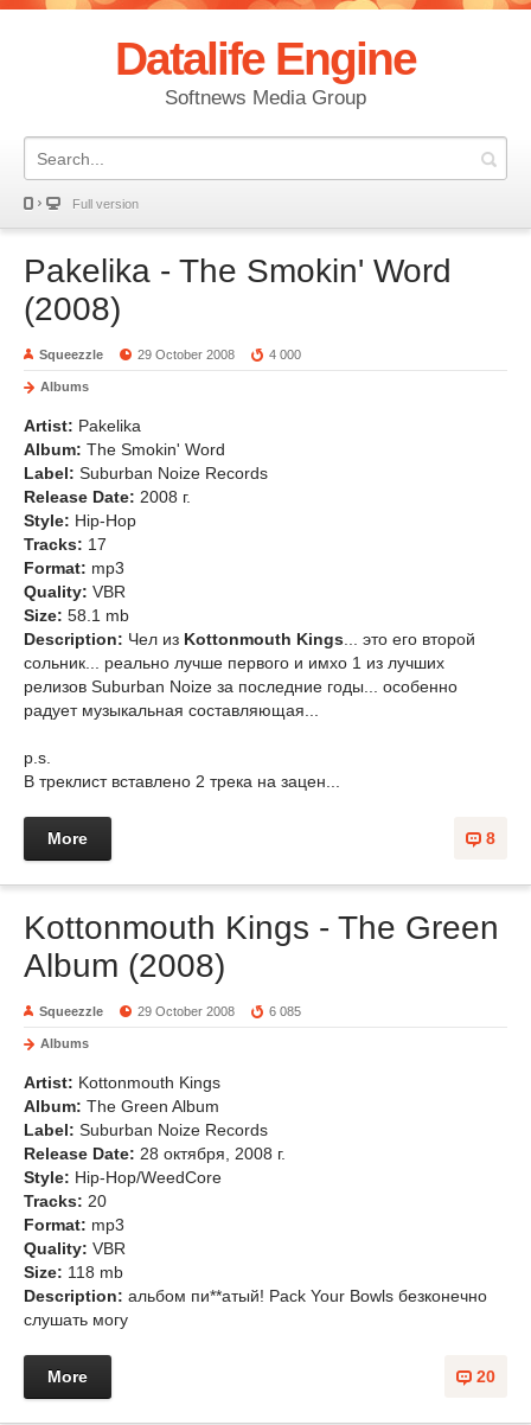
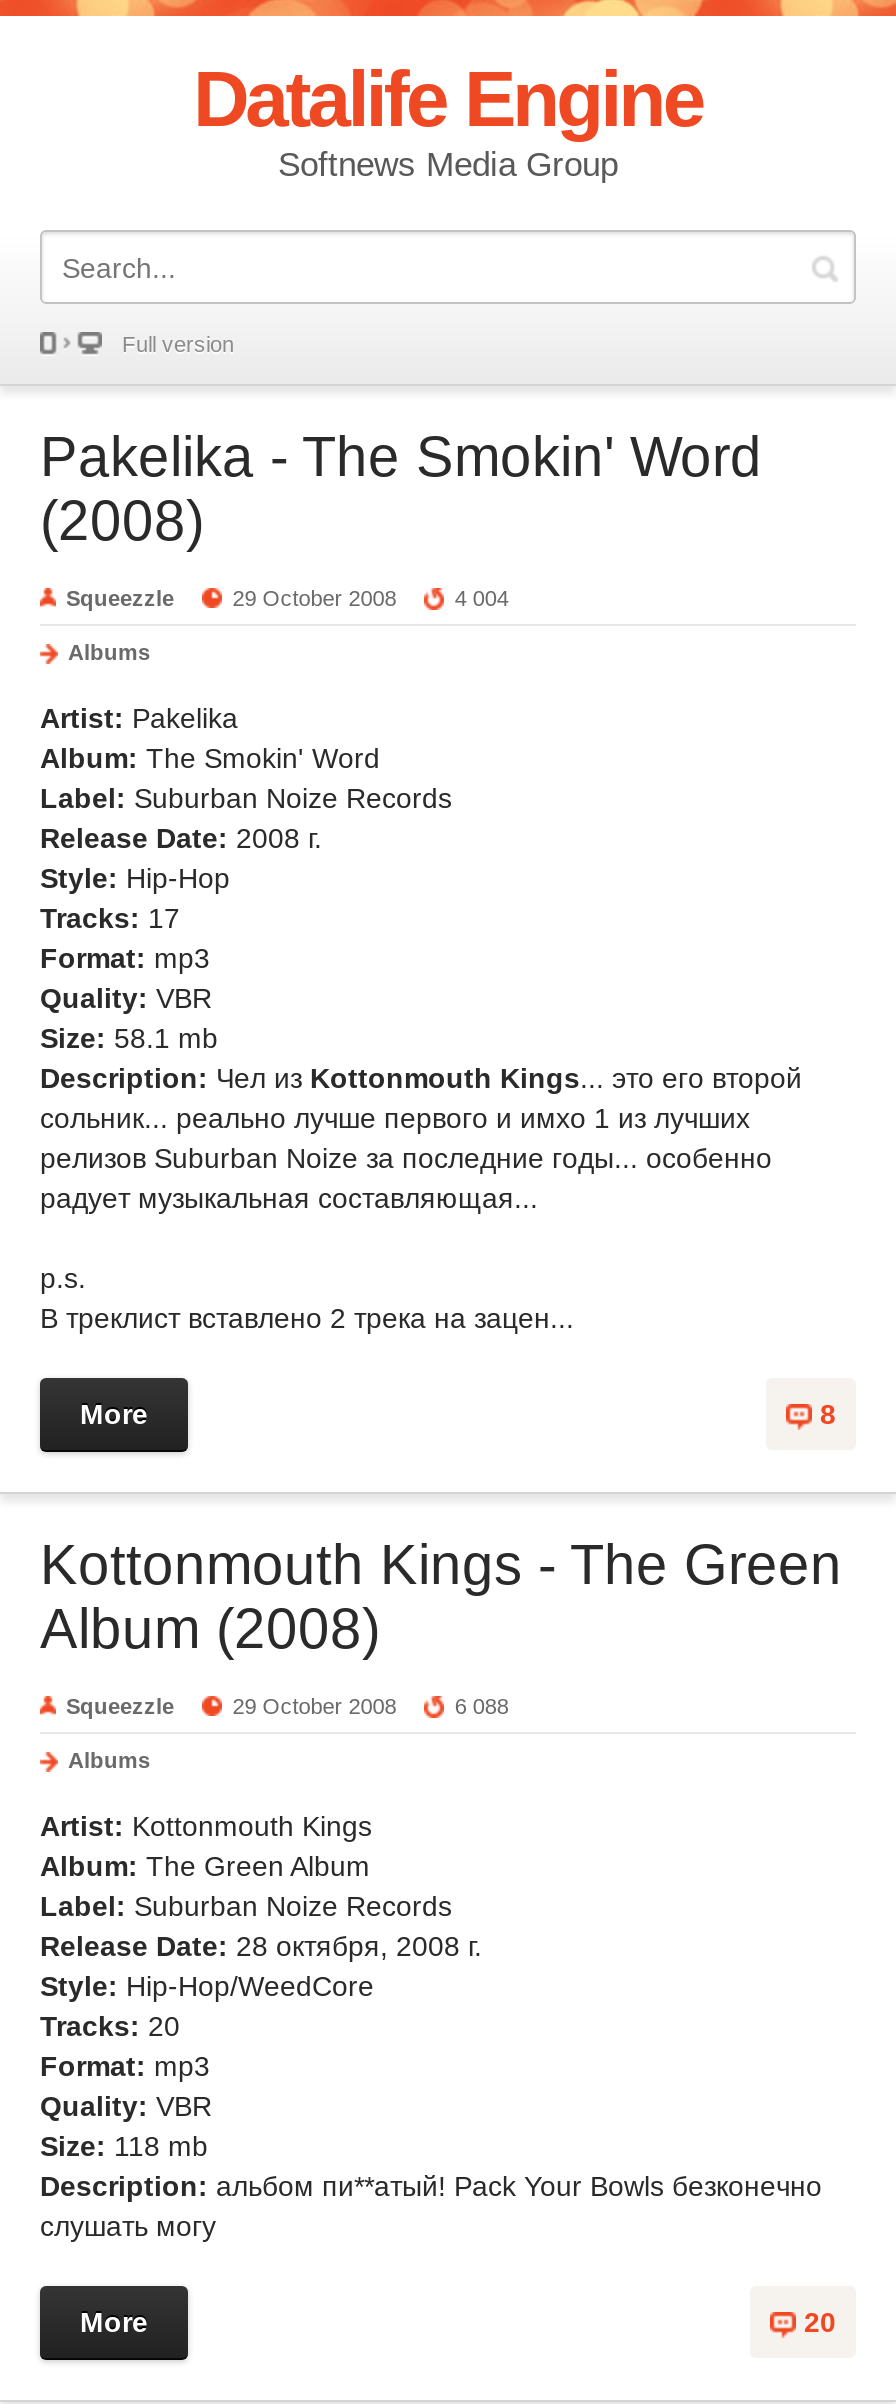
- 4 000
+ 4 004

- 6 085
+ 6 088
